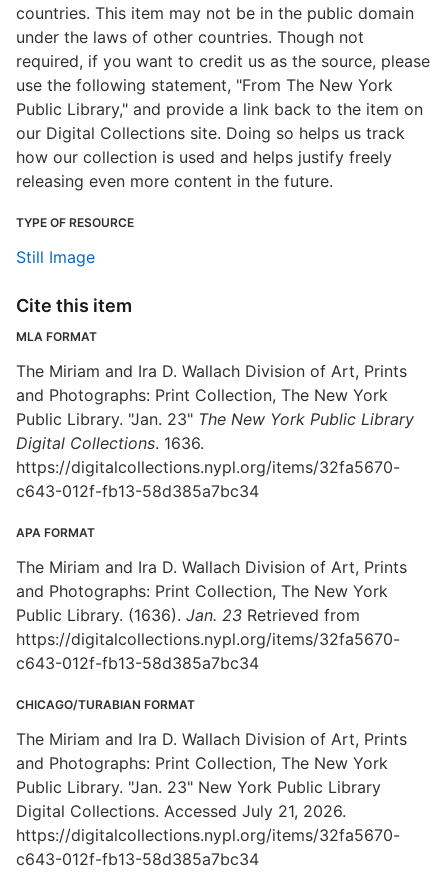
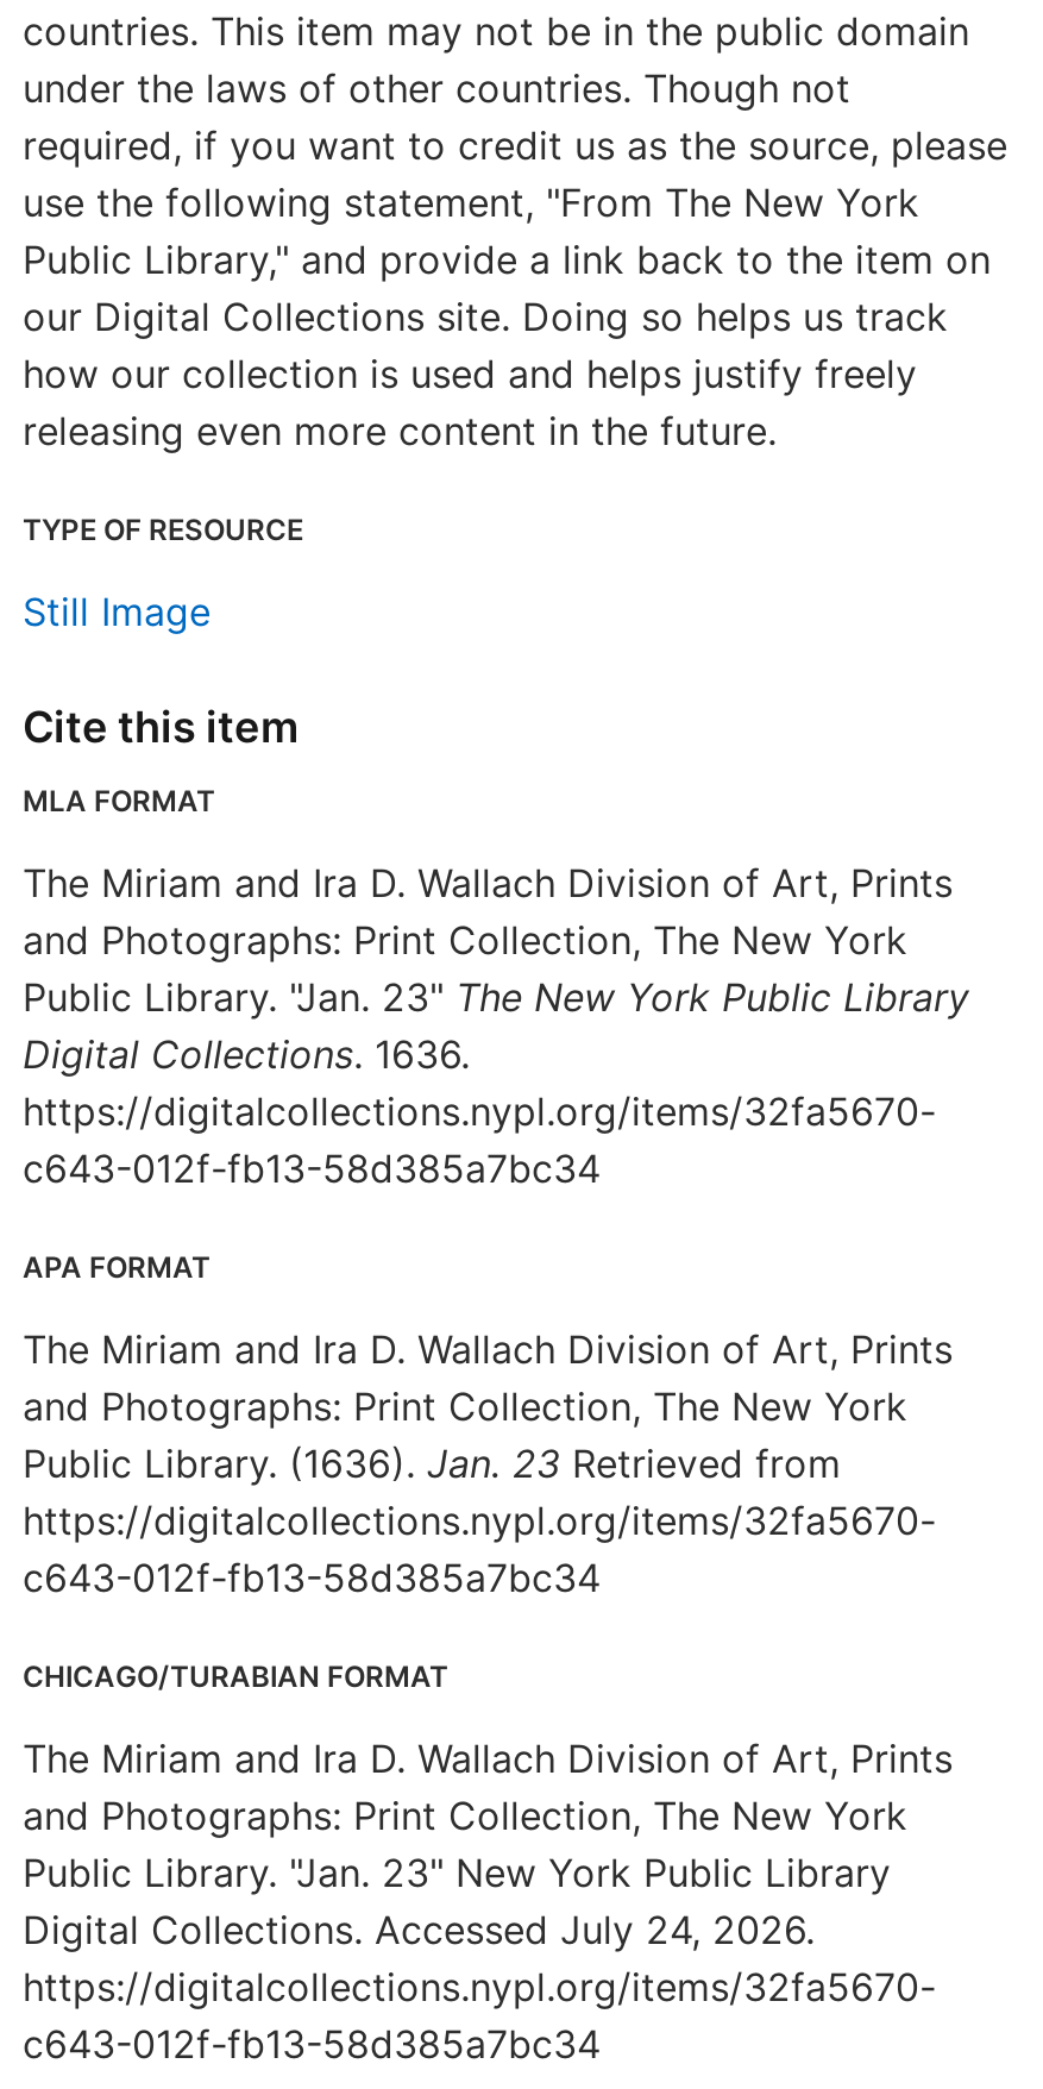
- Digital Collections. Accessed July 21, 2026.
+ Digital Collections. Accessed July 24, 2026.
